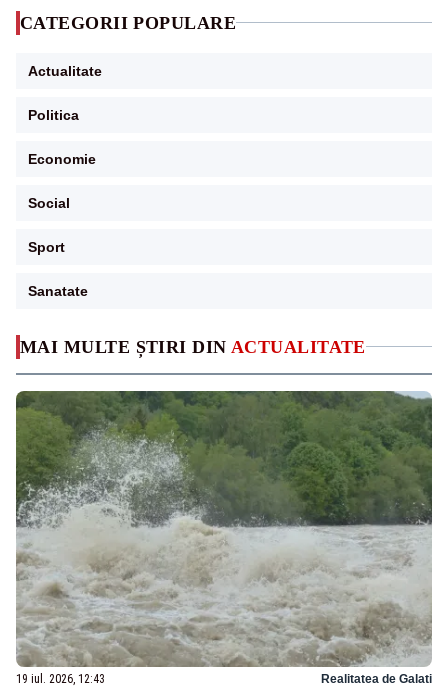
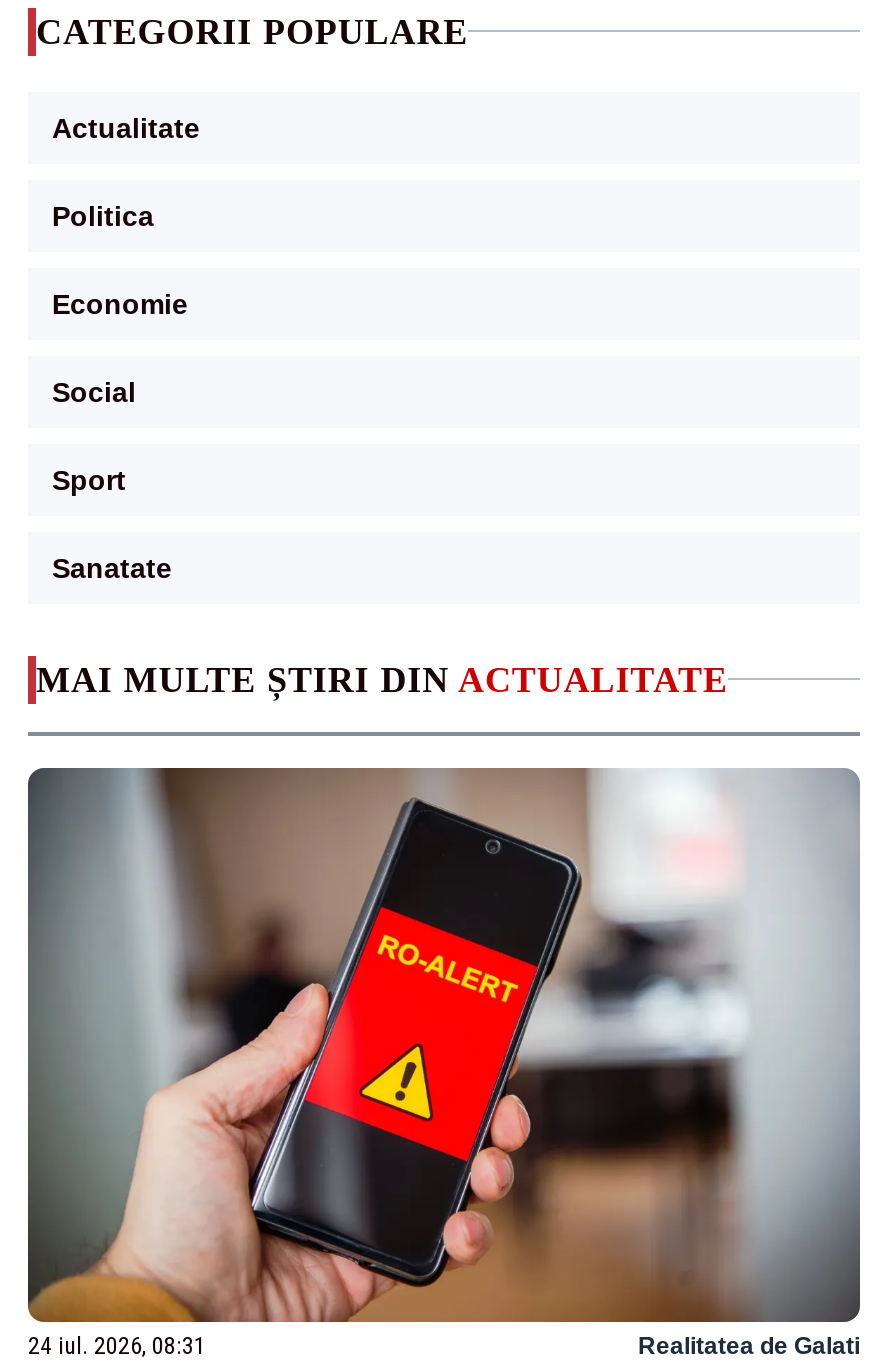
- [image]
- 19 iul. 2026, 12:43
+ [image]
+ 24 iul. 2026, 08:31
